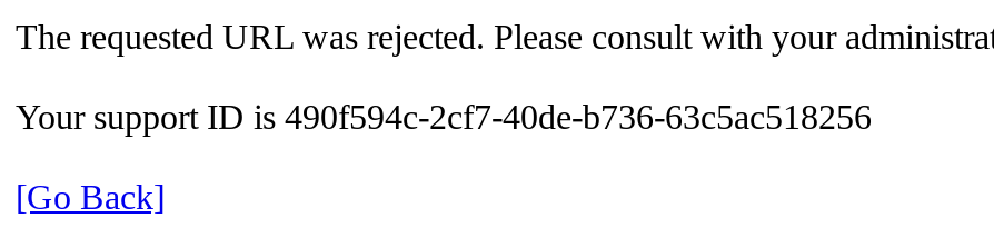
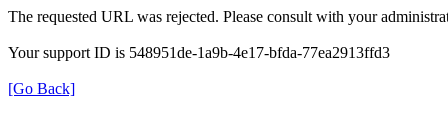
- Your support ID is 490f594c-2cf7-40de-b736-63c5ac518256
+ Your support ID is 548951de-1a9b-4e17-bfda-77ea2913ffd3
